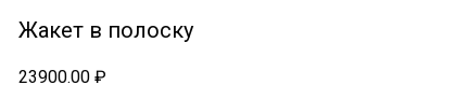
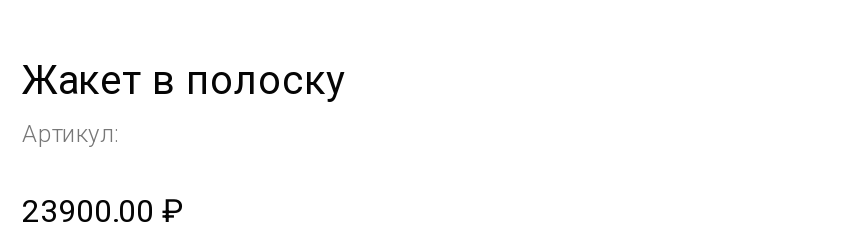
+ Артикул:
